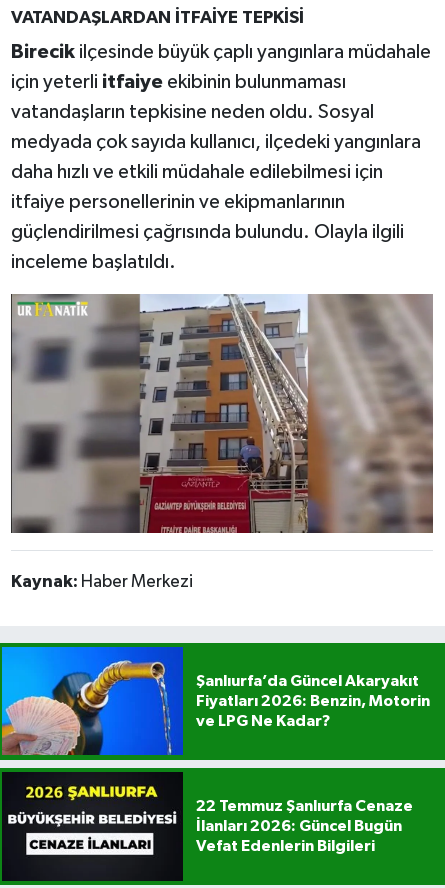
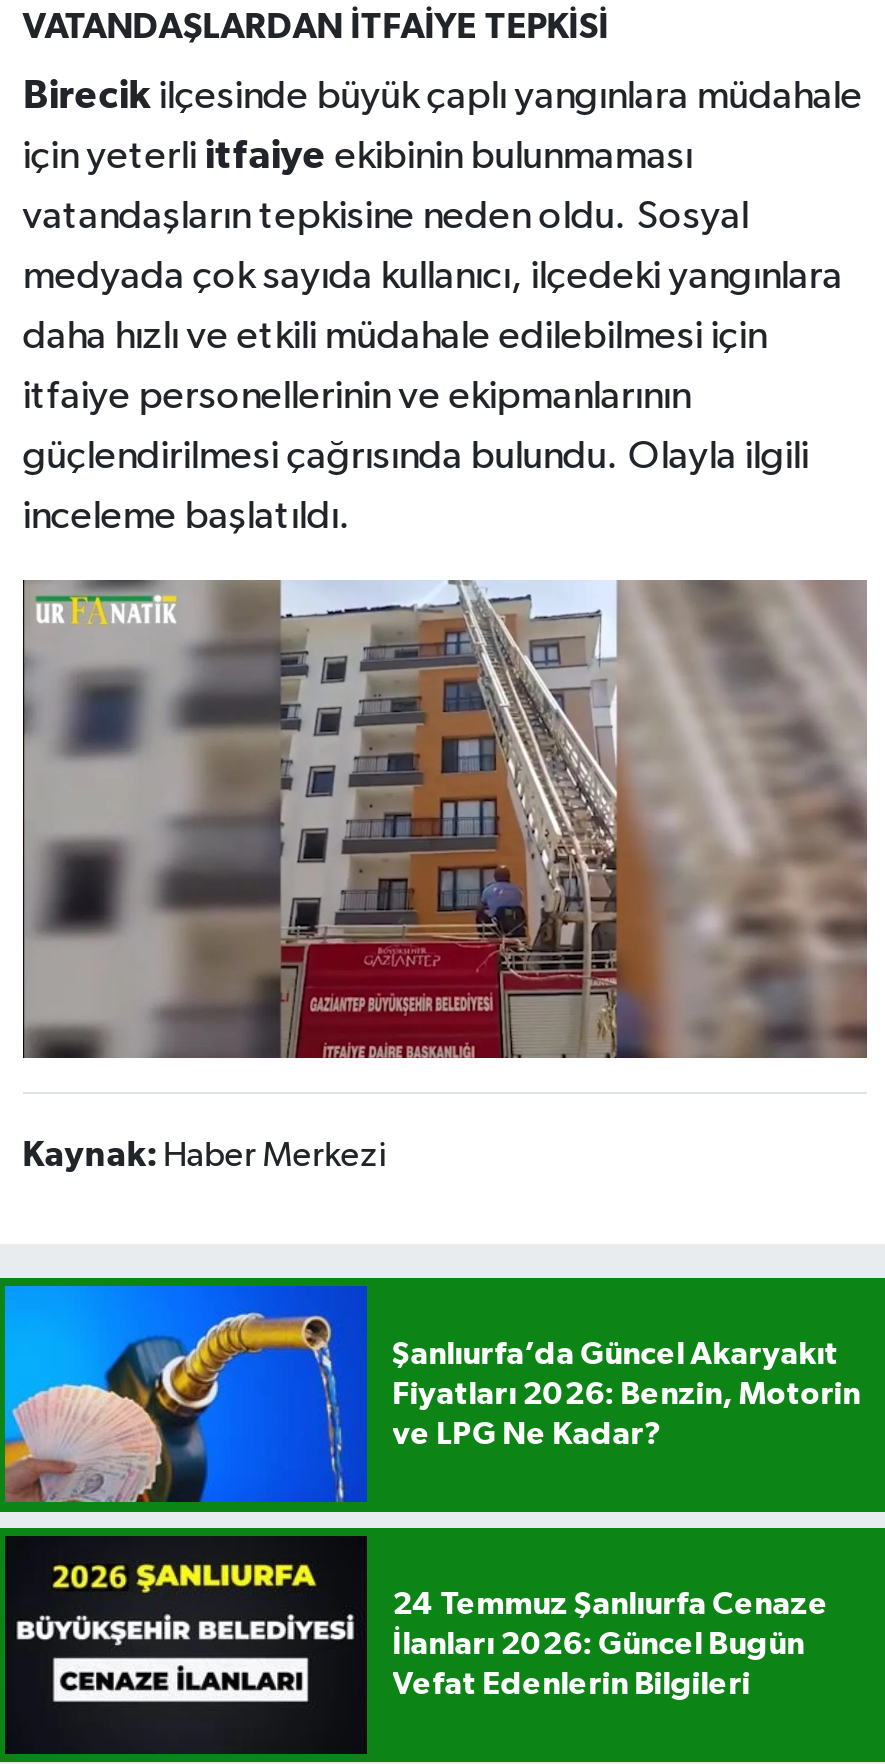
- 22 Temmuz Şanlıurfa Cenaze
+ 24 Temmuz Şanlıurfa Cenaze
